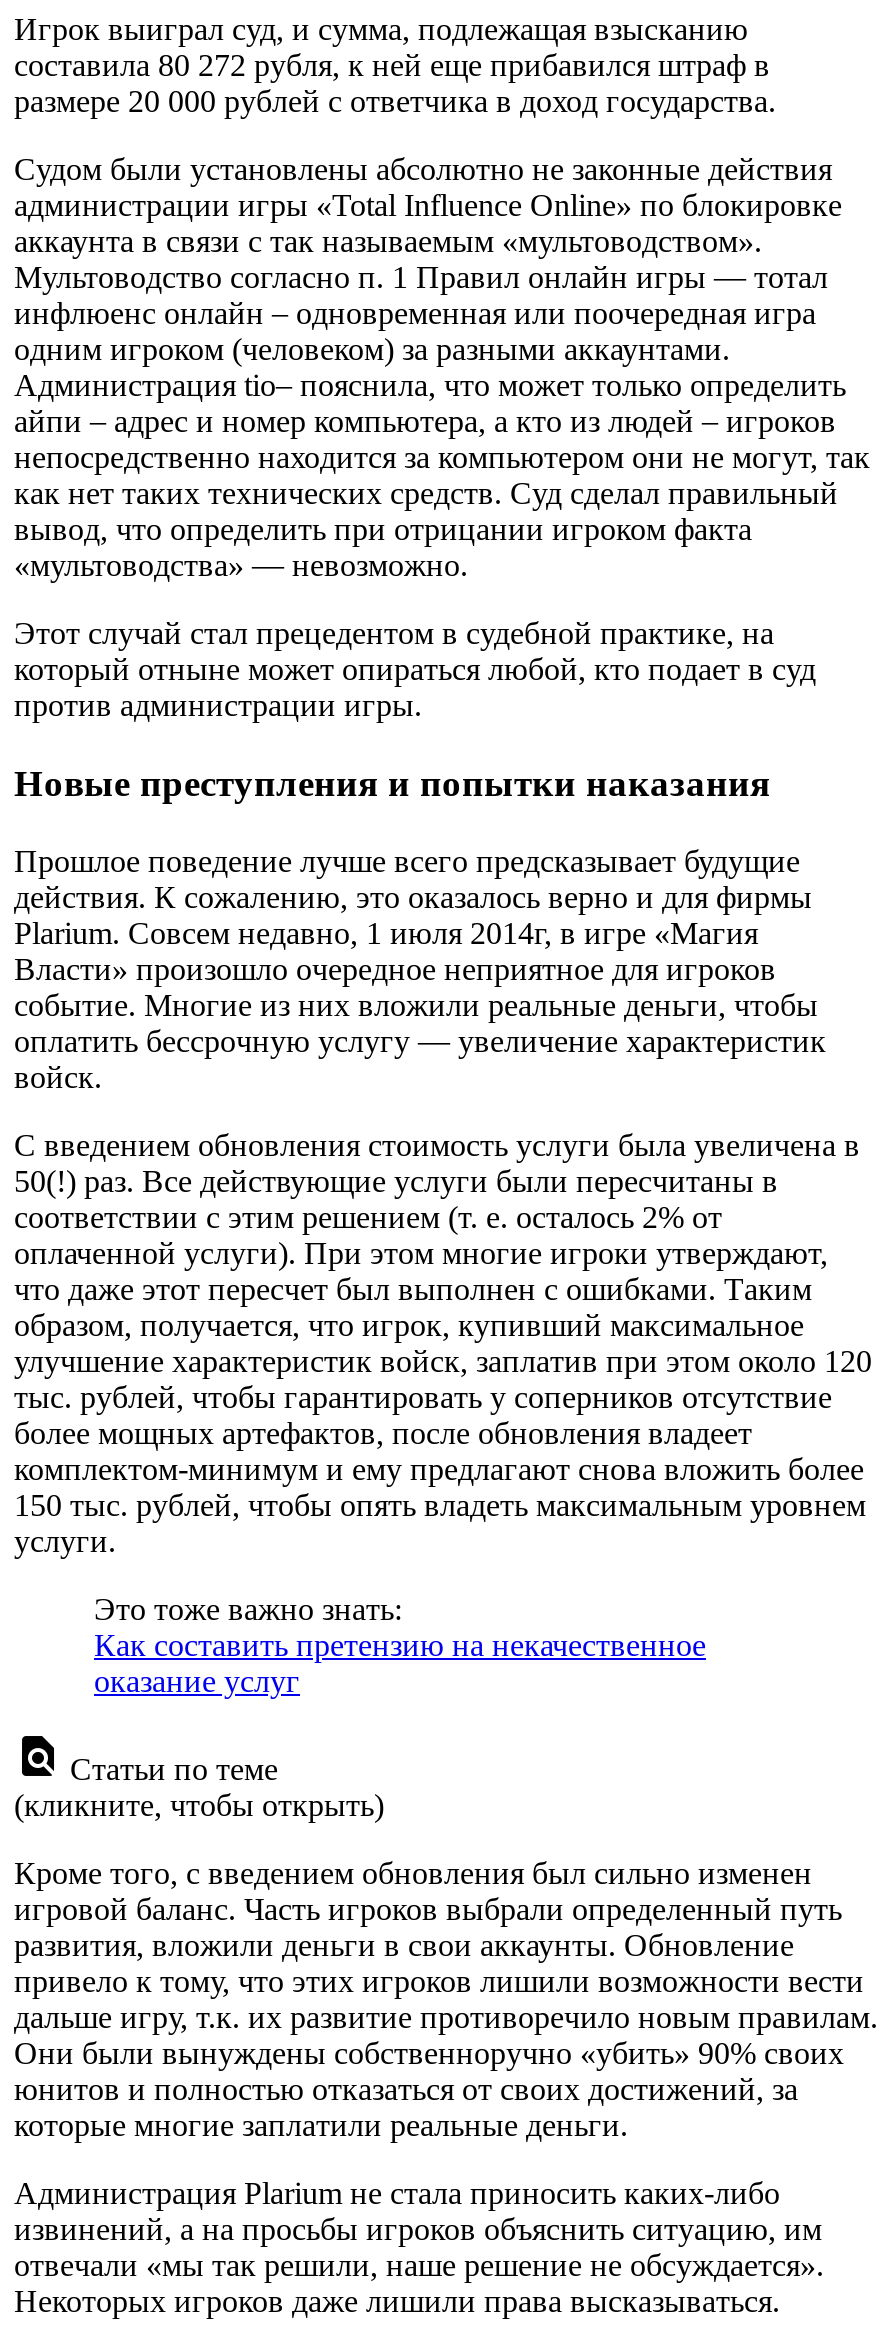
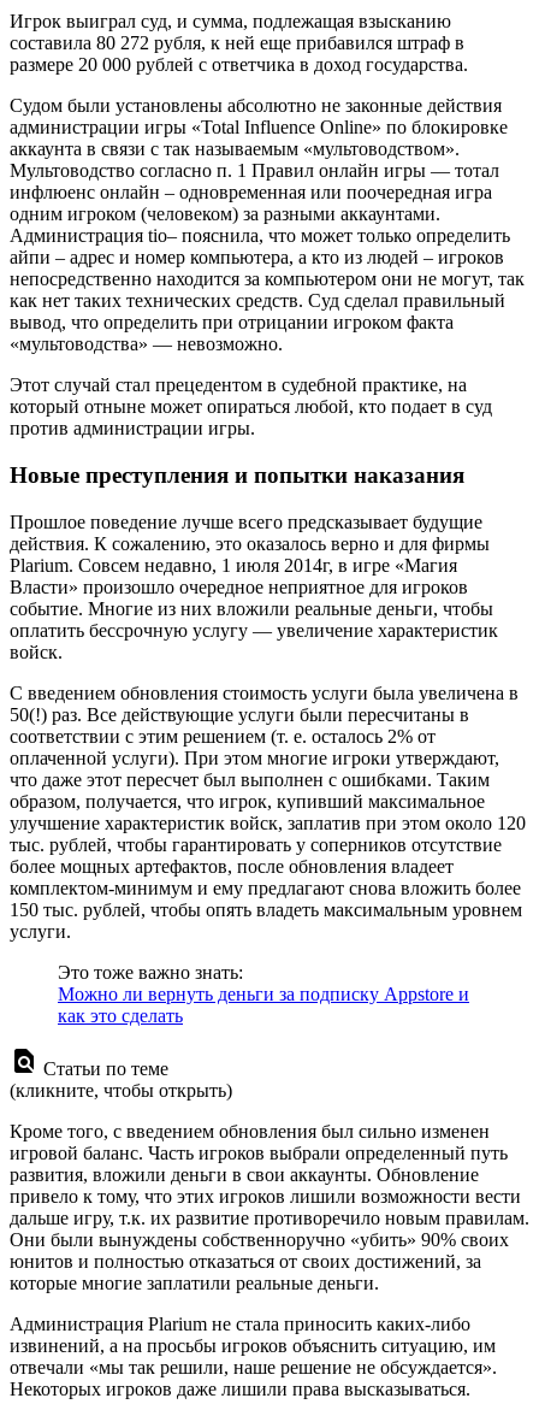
- Как составить претензию на некачественное
- оказание услуг
+ Можно ли вернуть деньги за подписку Appstore и
+ как это сделать
